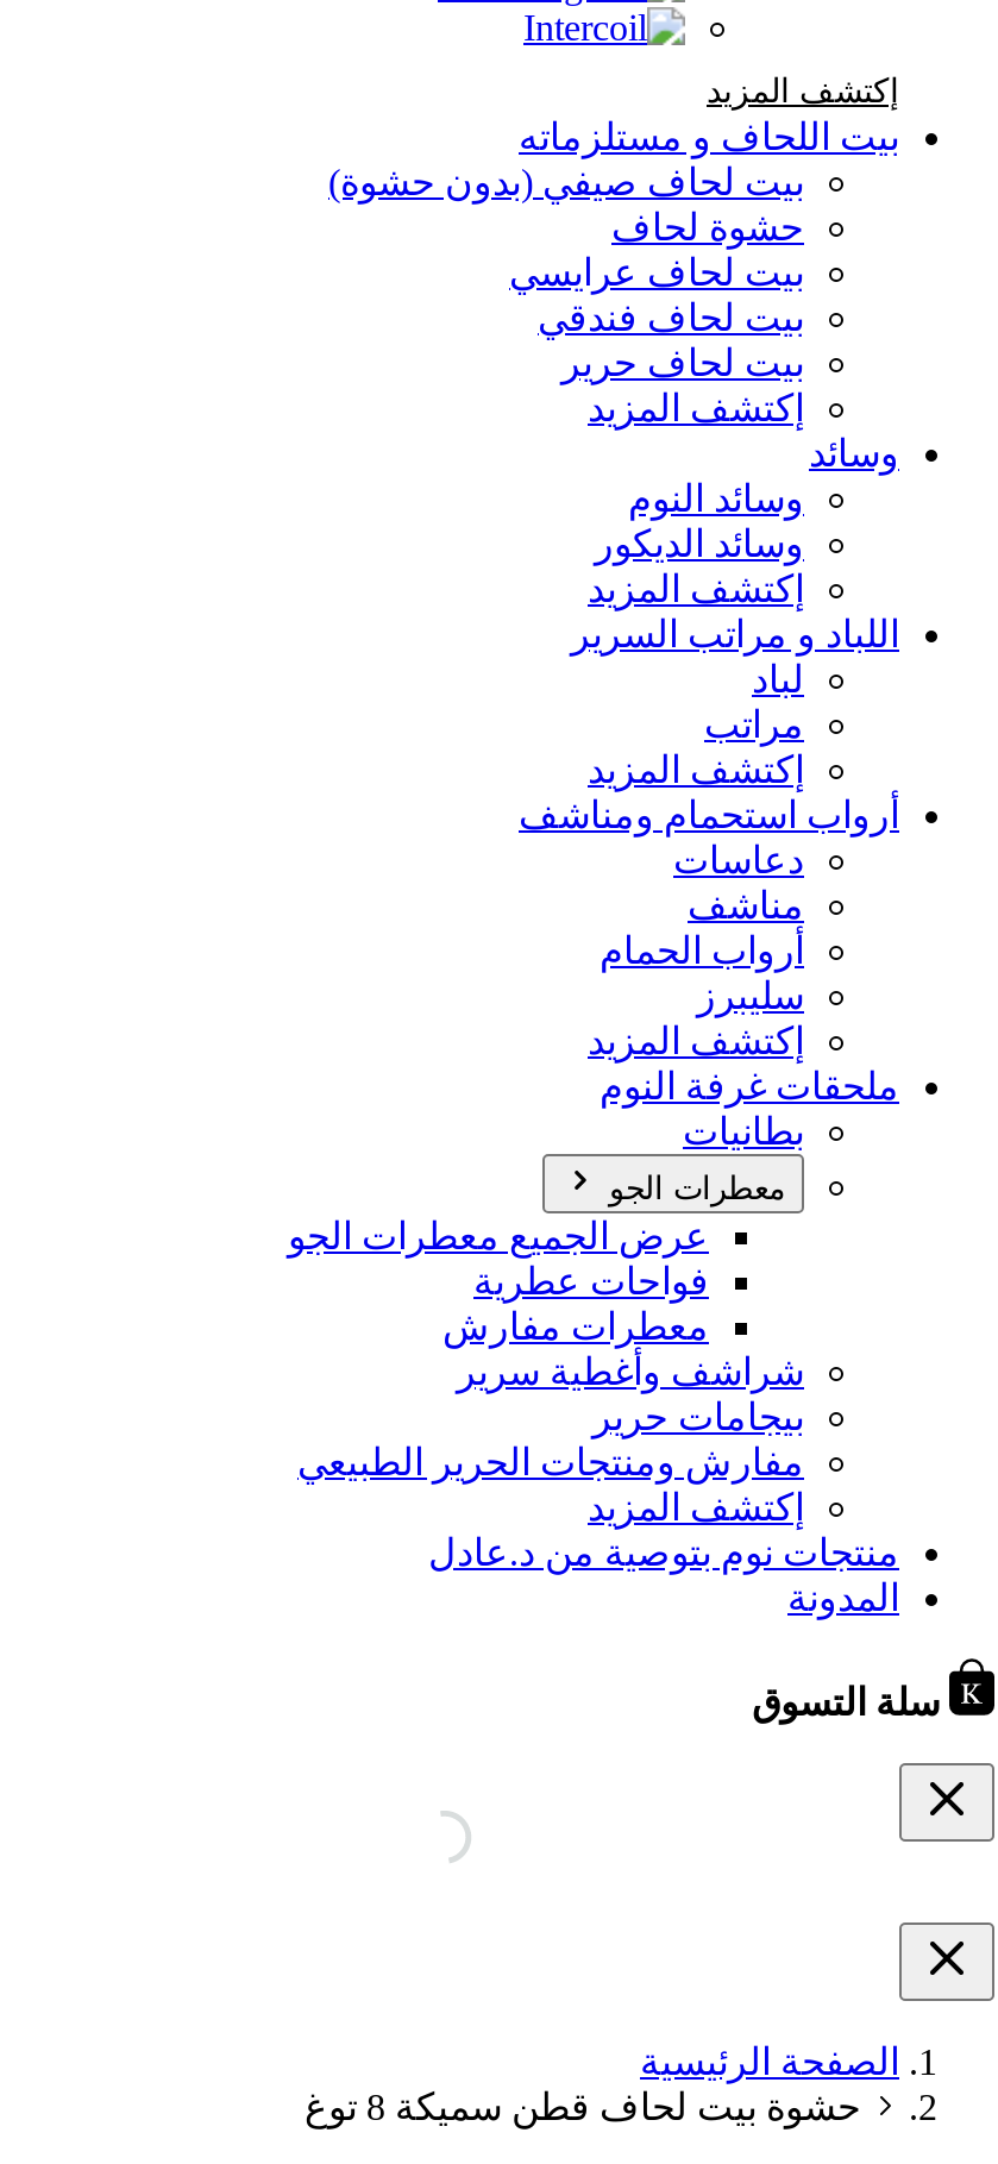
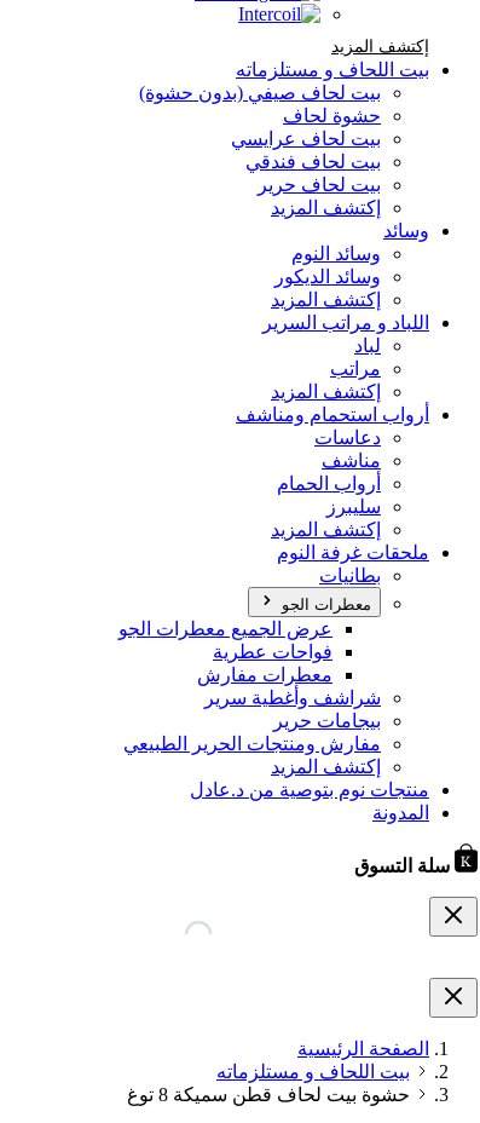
+ بيت اللحاف و مستلزماته
